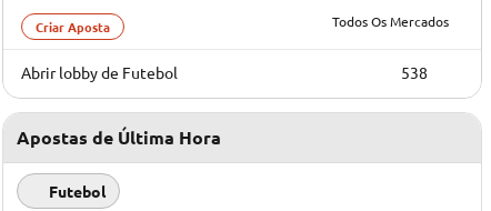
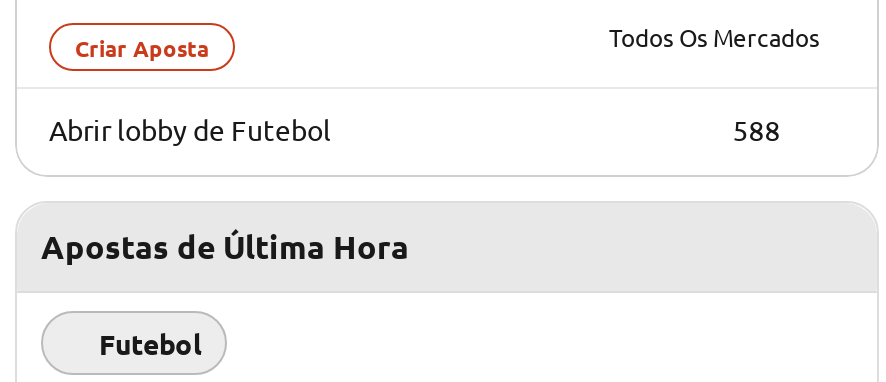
- 538
+ 588
